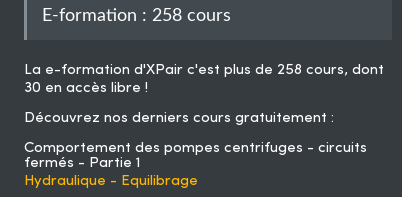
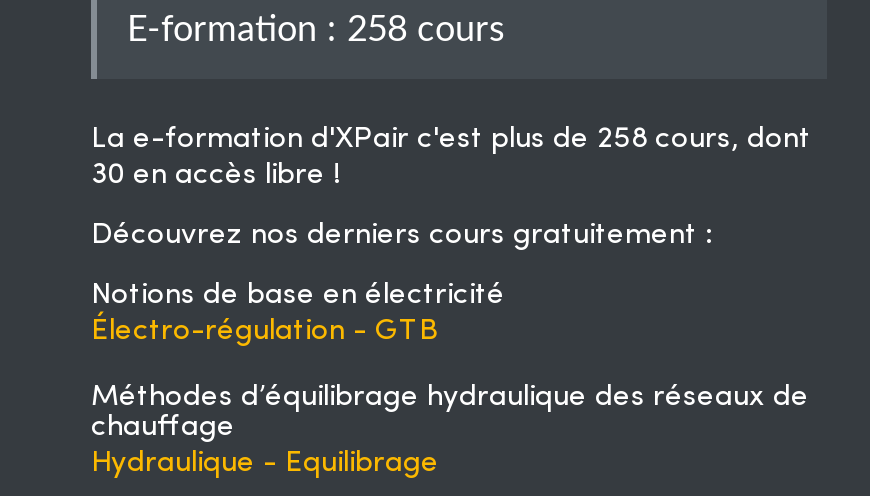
- Comportement des pompes centrifuges - circuits
- fermés - Partie 1
+ Notions de base en électricité
+ Électro-régulation - GTB
+ Méthodes d’équilibrage hydraulique des réseaux de
+ chauffage
